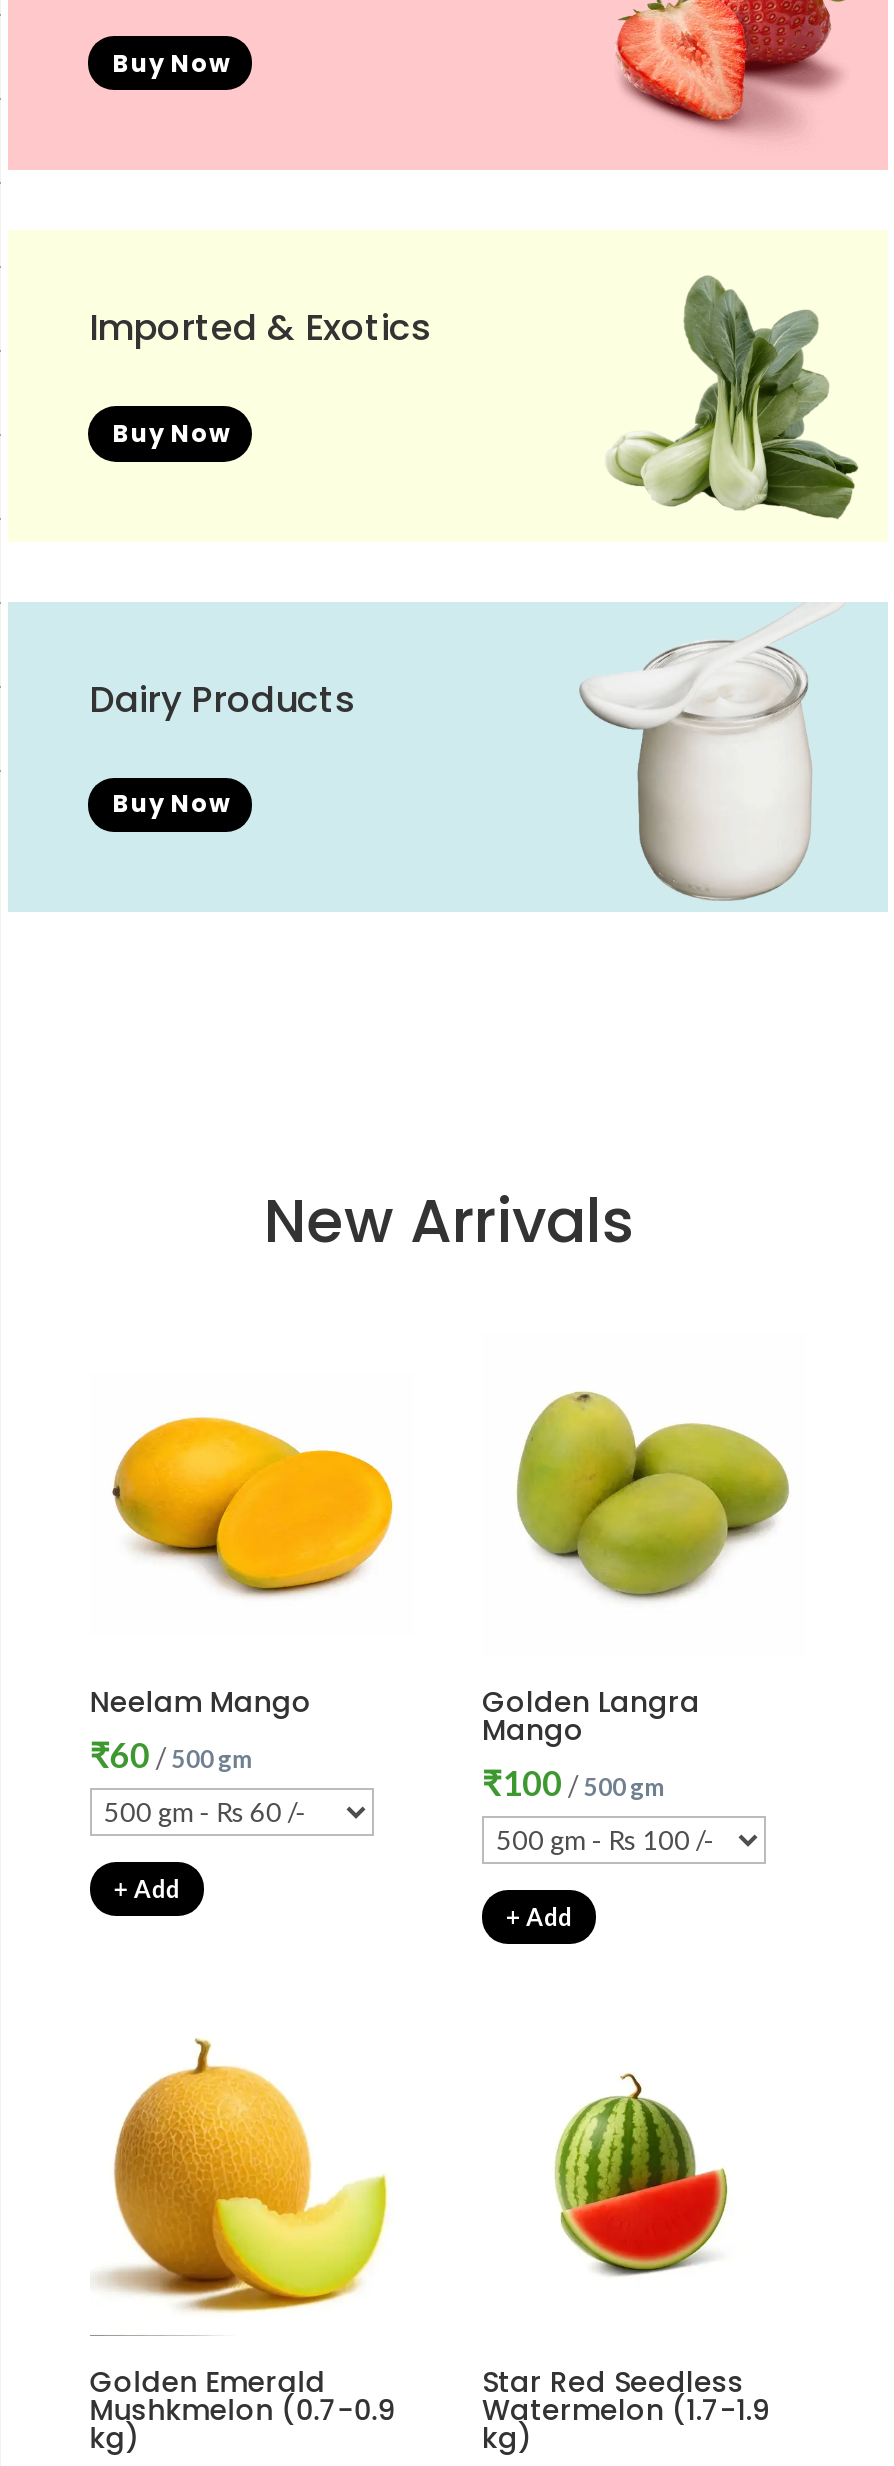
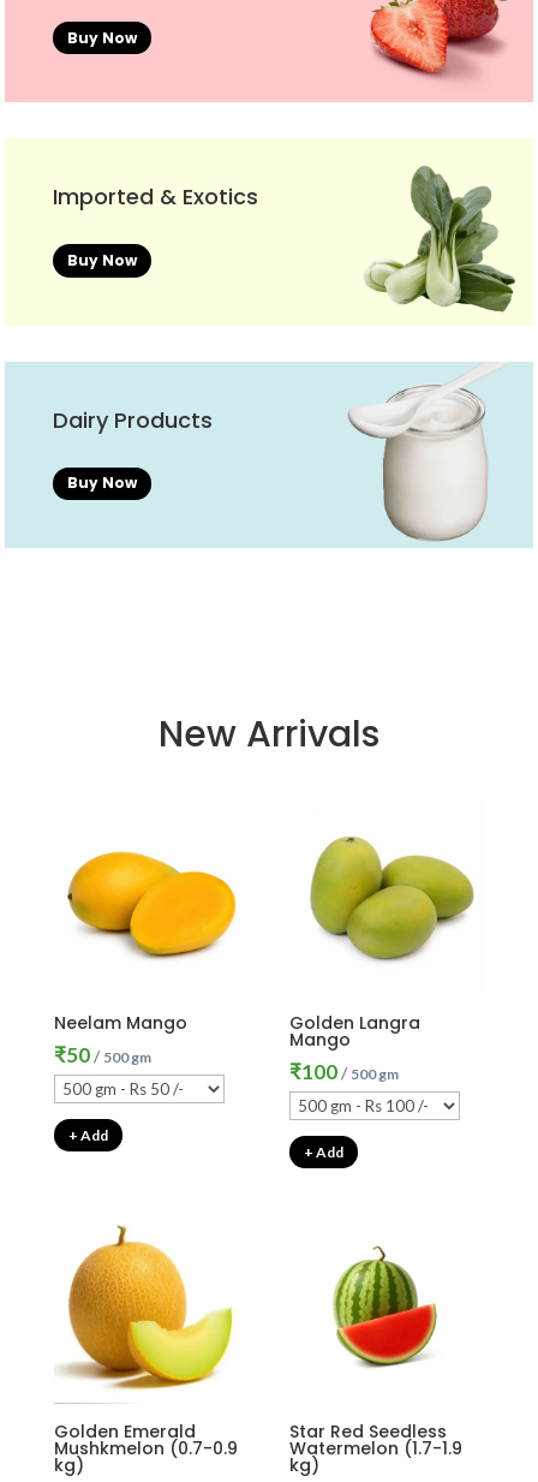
- ₹60 /500 gm
+ ₹50 /500 gm
